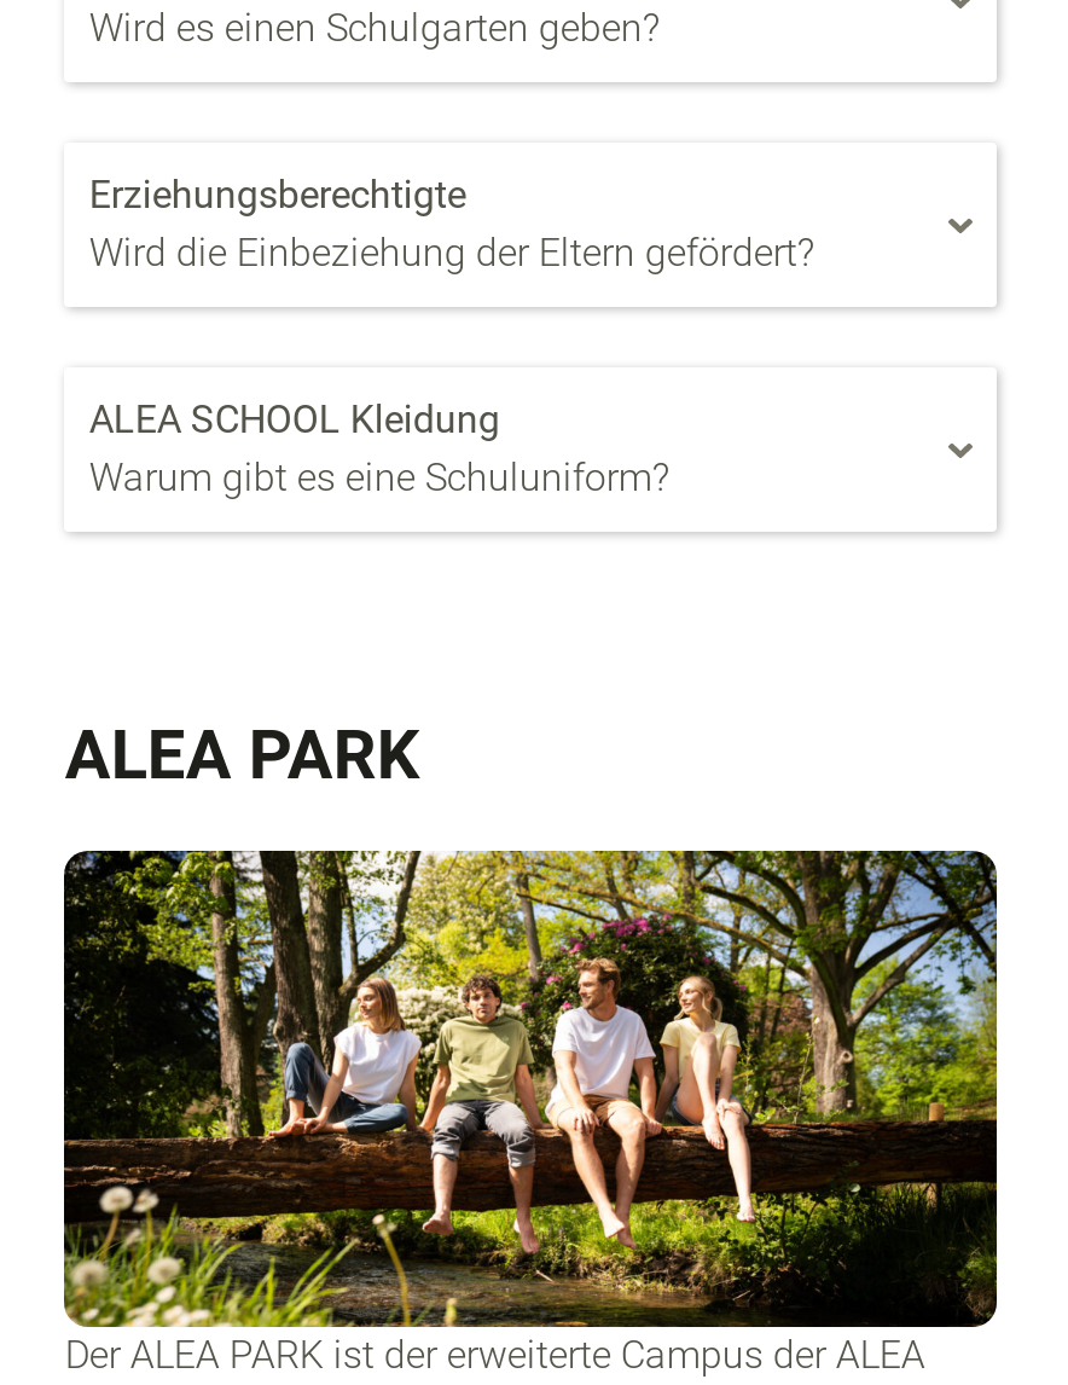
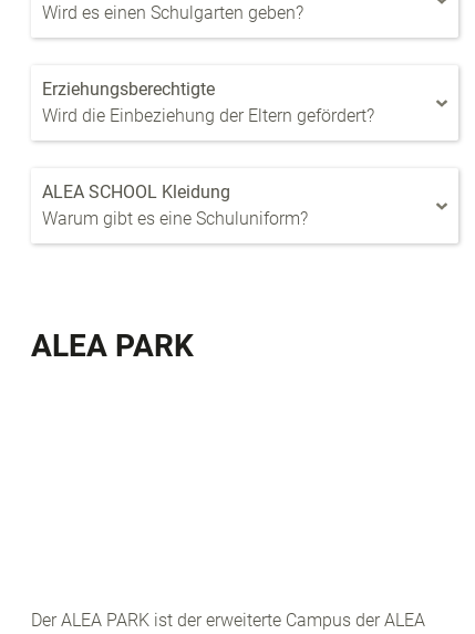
- [image]
